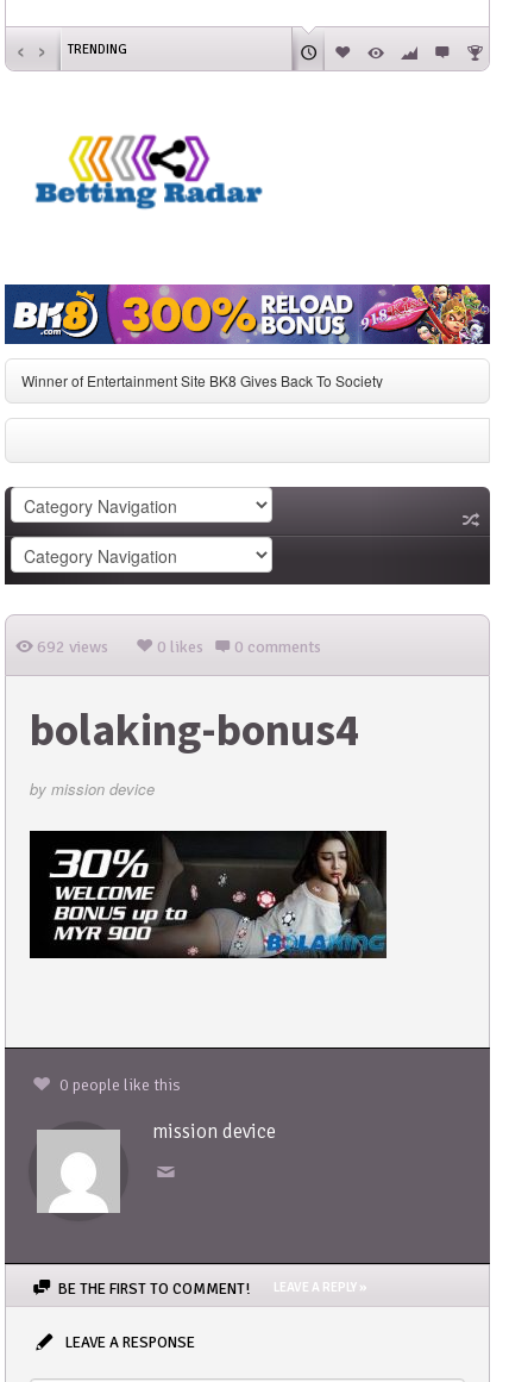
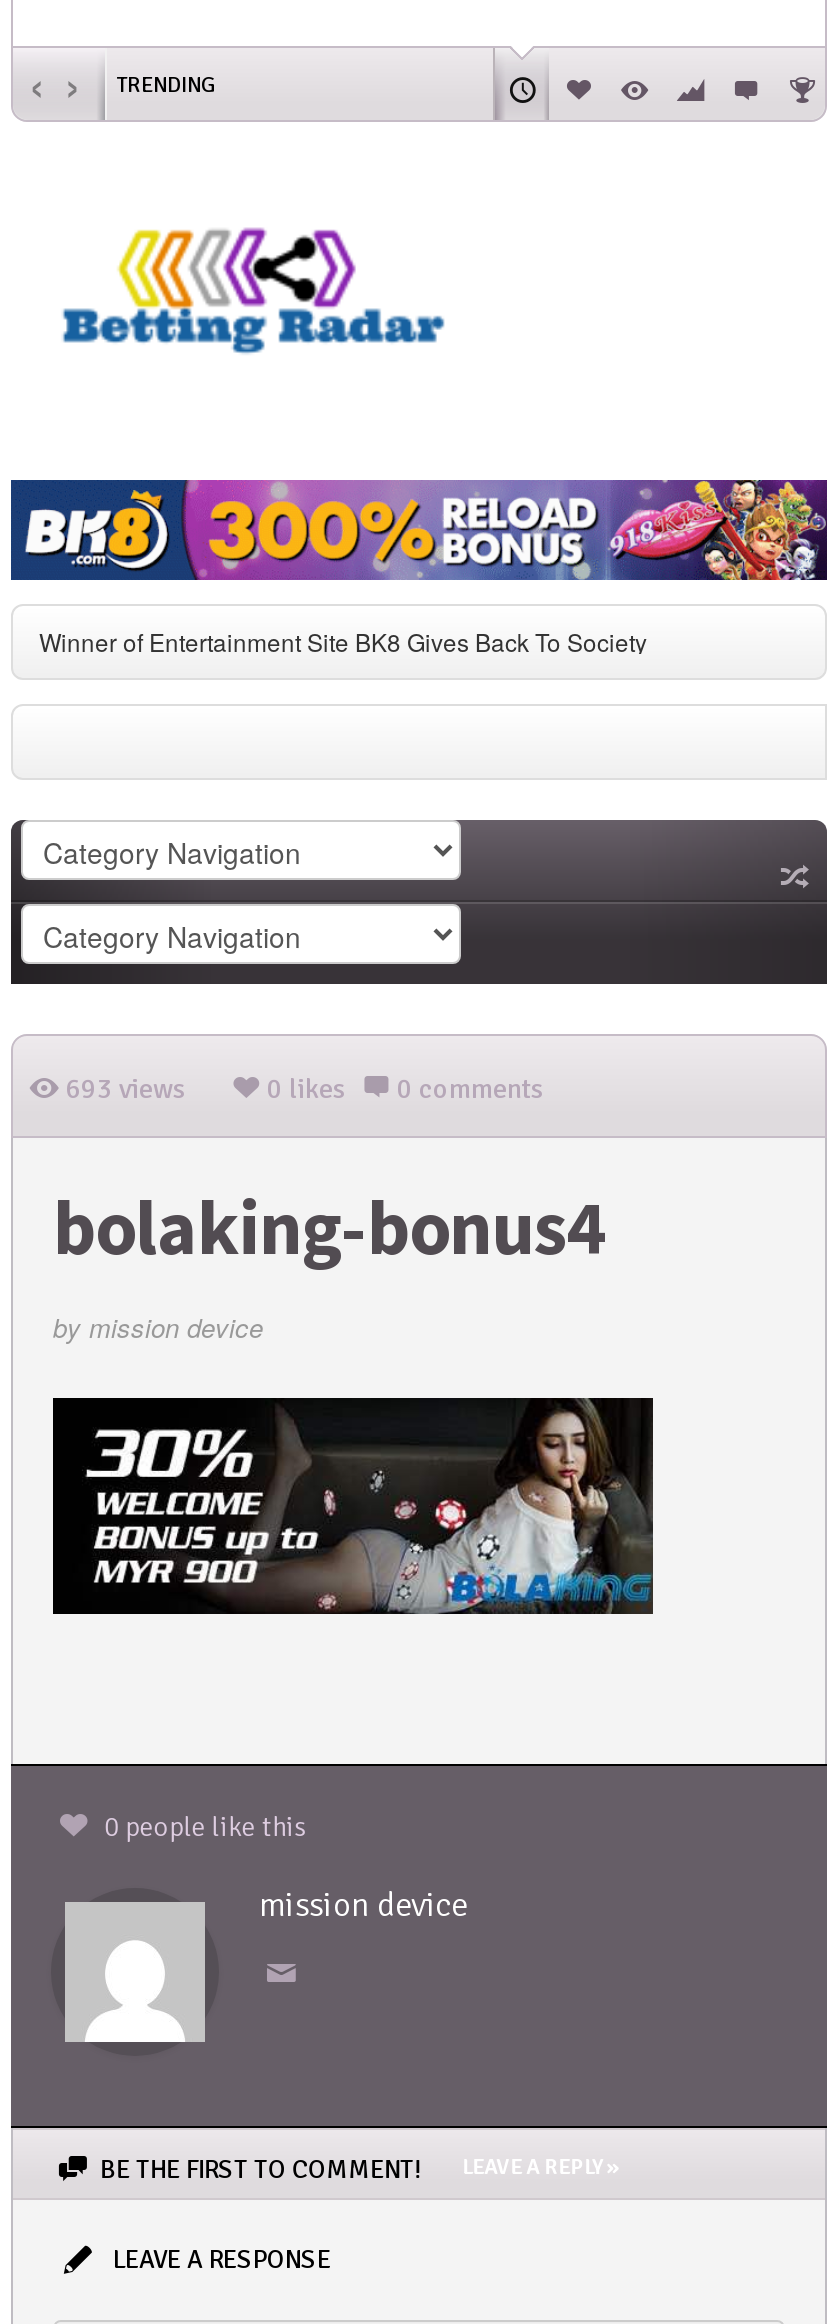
- 692 views
+ 693 views
